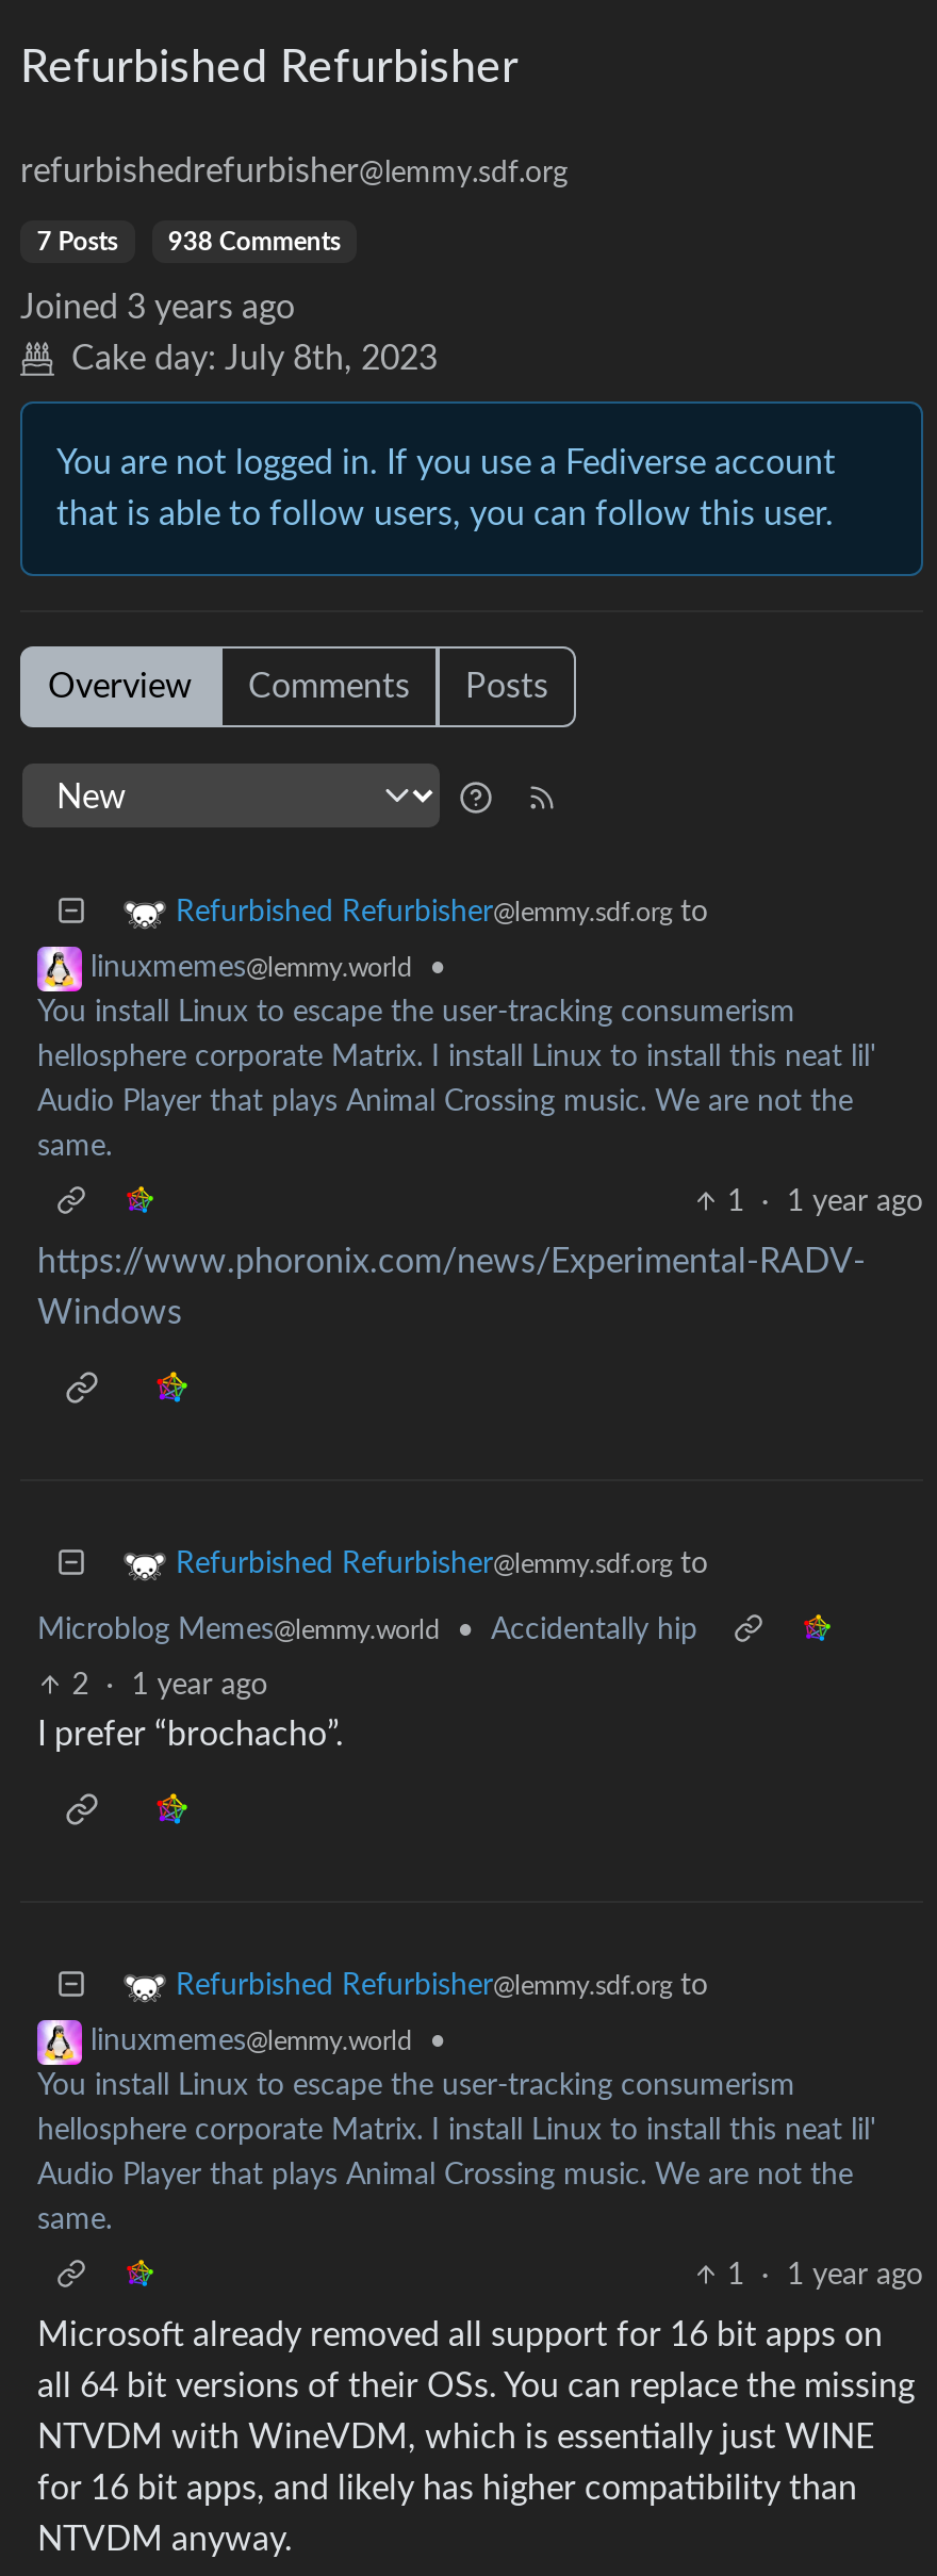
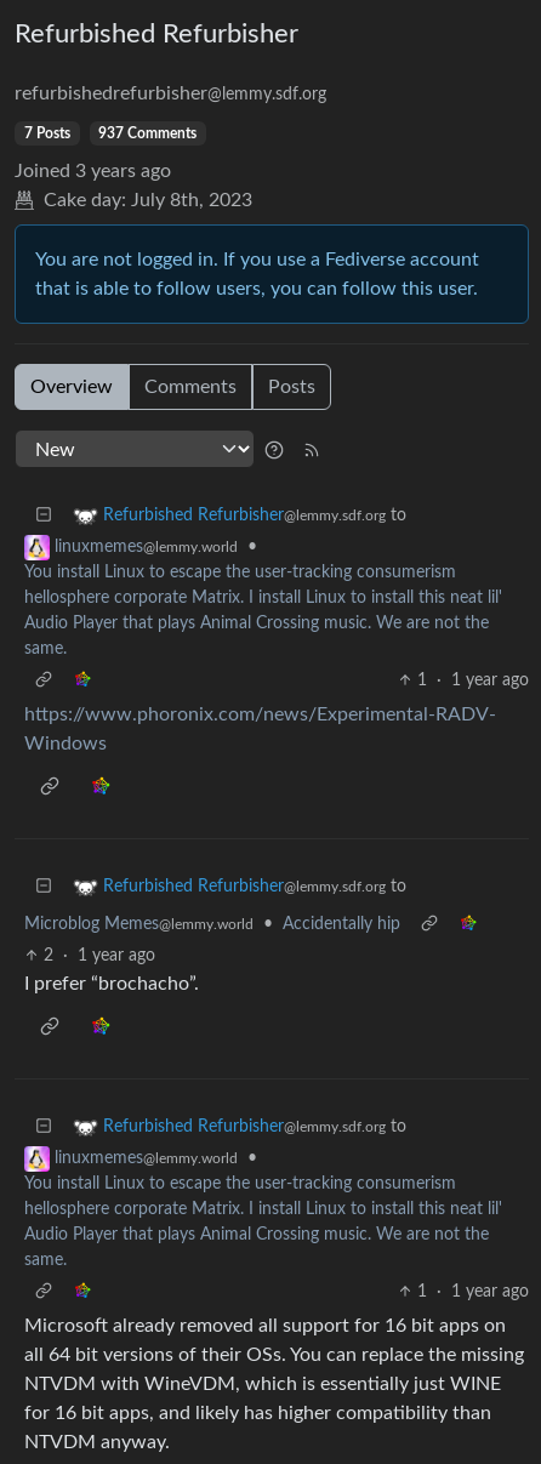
- 7 Posts 938 Comments
+ 7 Posts 937 Comments
